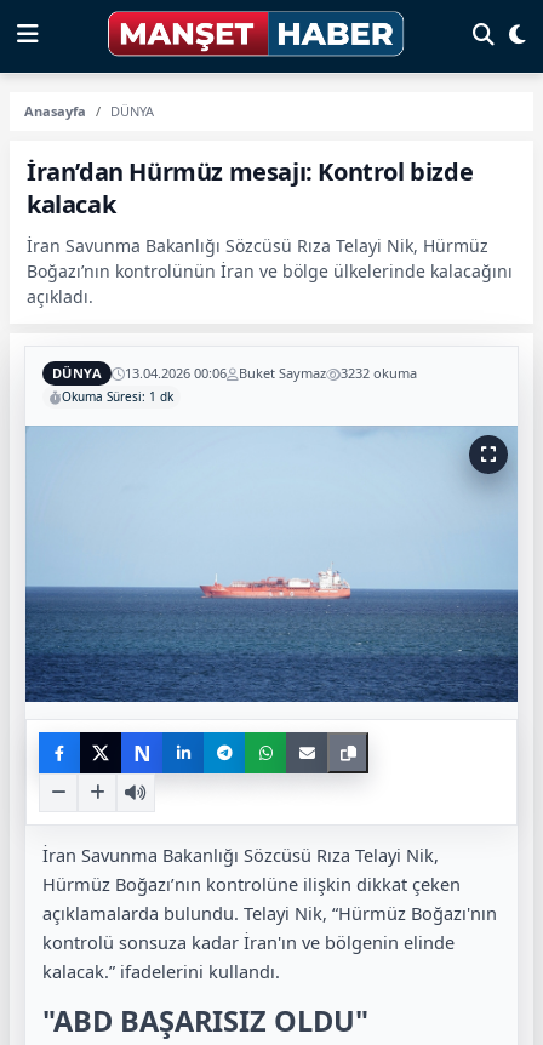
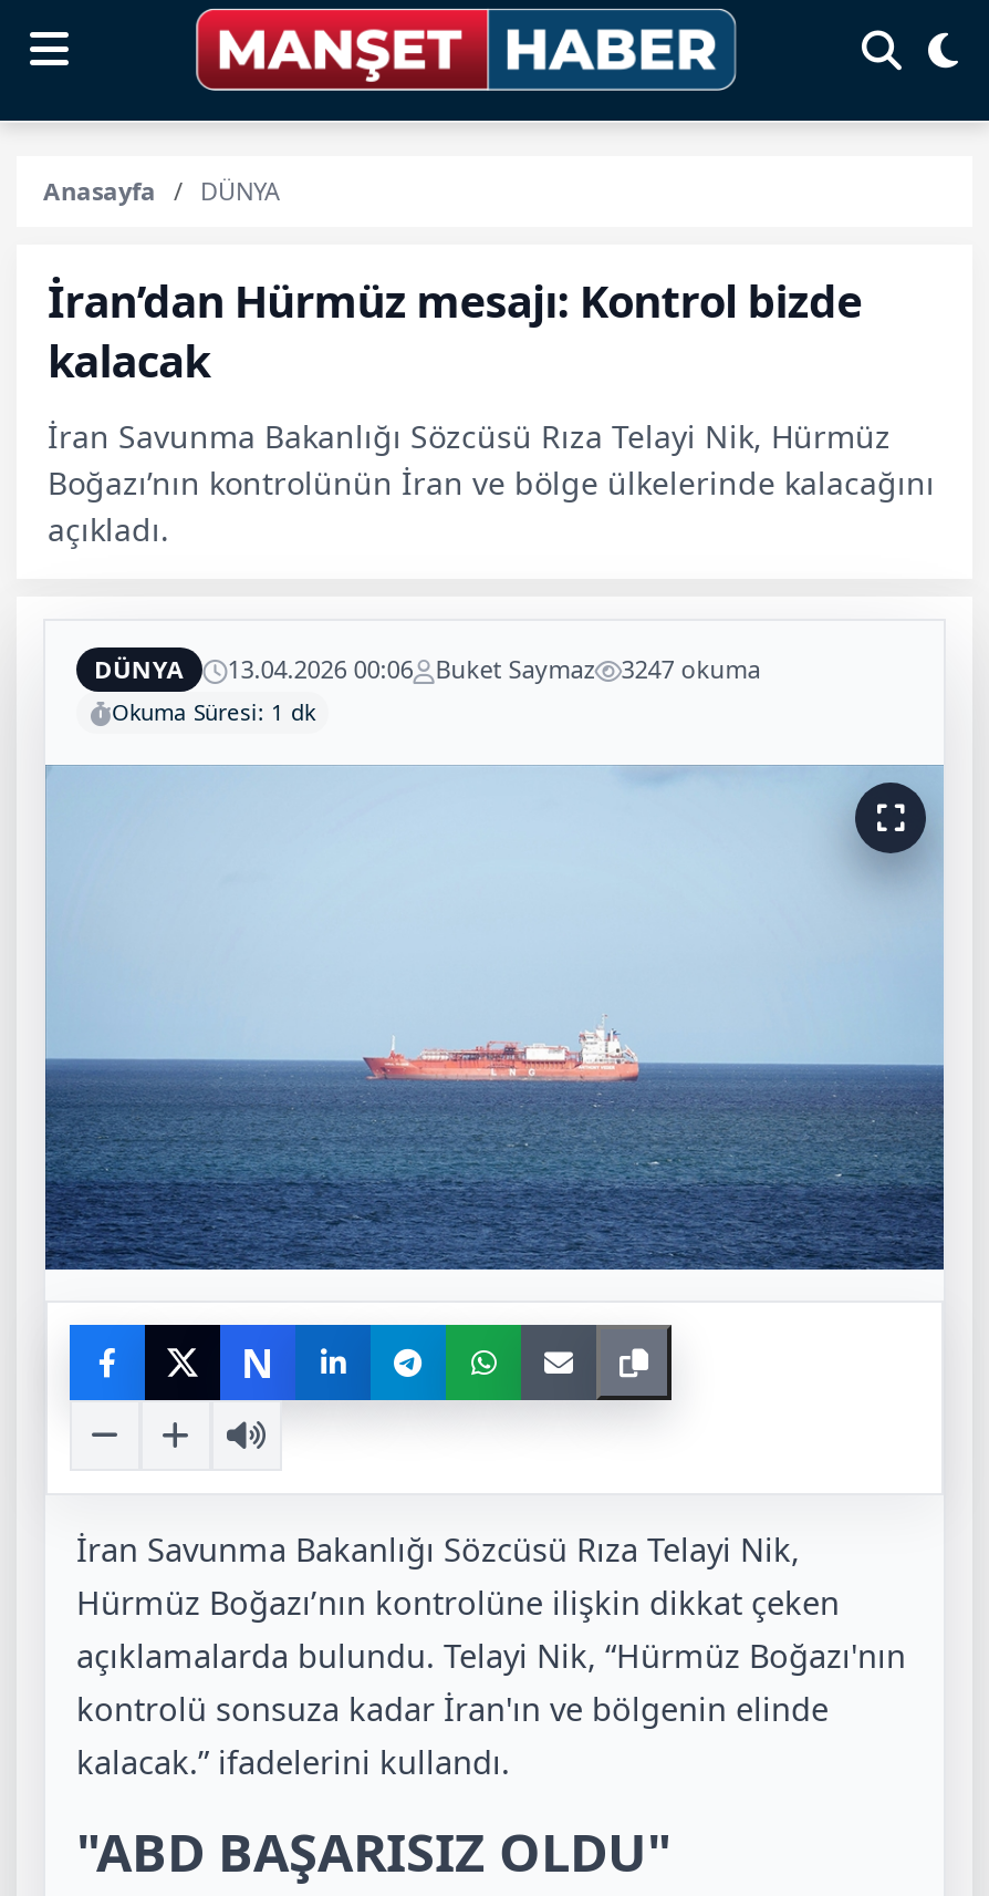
- DÜNYA 13.04.2026 00:06 Buket Saymaz 3232 okuma
+ DÜNYA 13.04.2026 00:06 Buket Saymaz 3247 okuma
